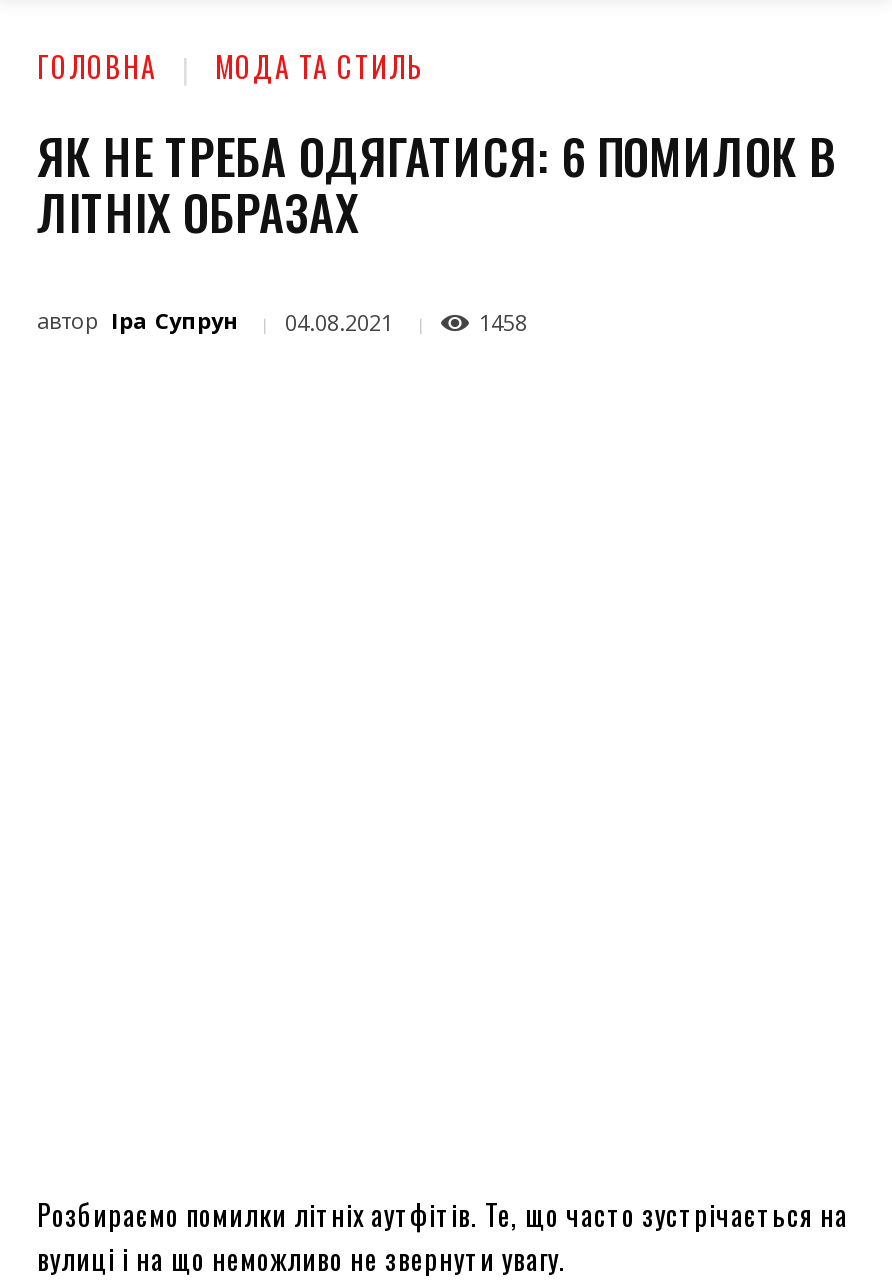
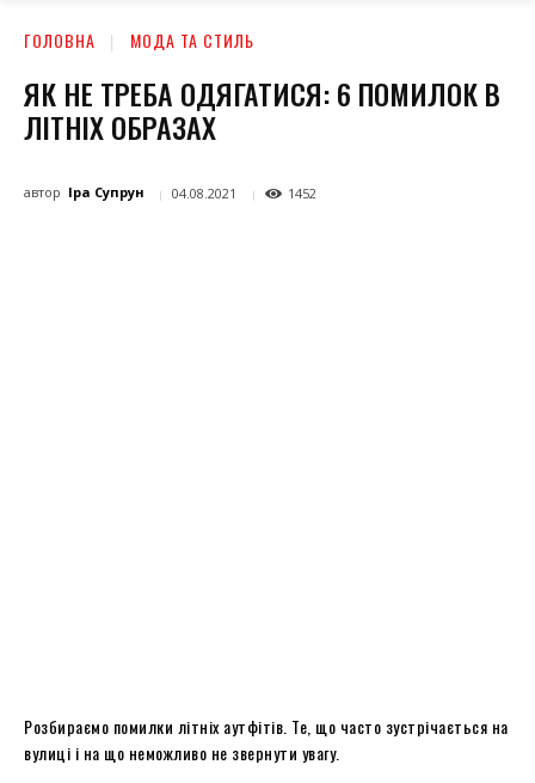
- 1458
+ 1452
